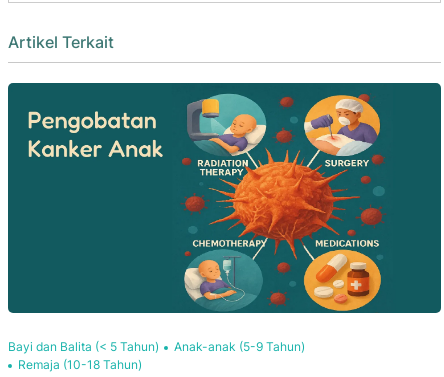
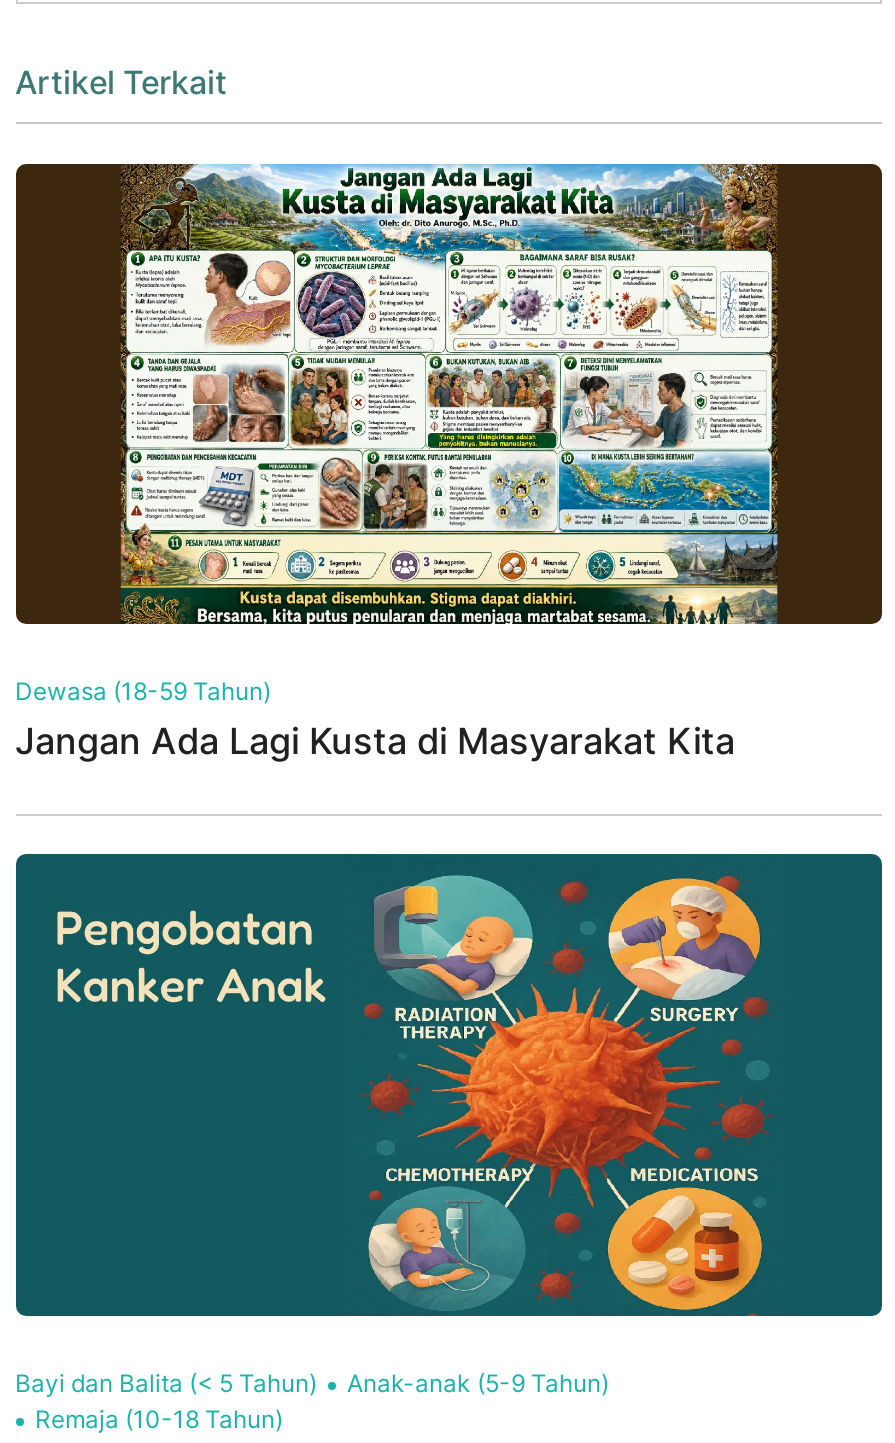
+ [image]
+ Dewasa (18-59 Tahun)
+ Jangan Ada Lagi Kusta di Masyarakat Kita
